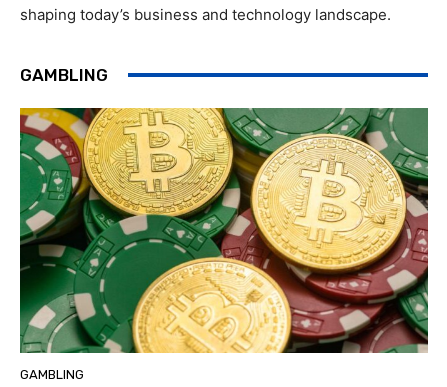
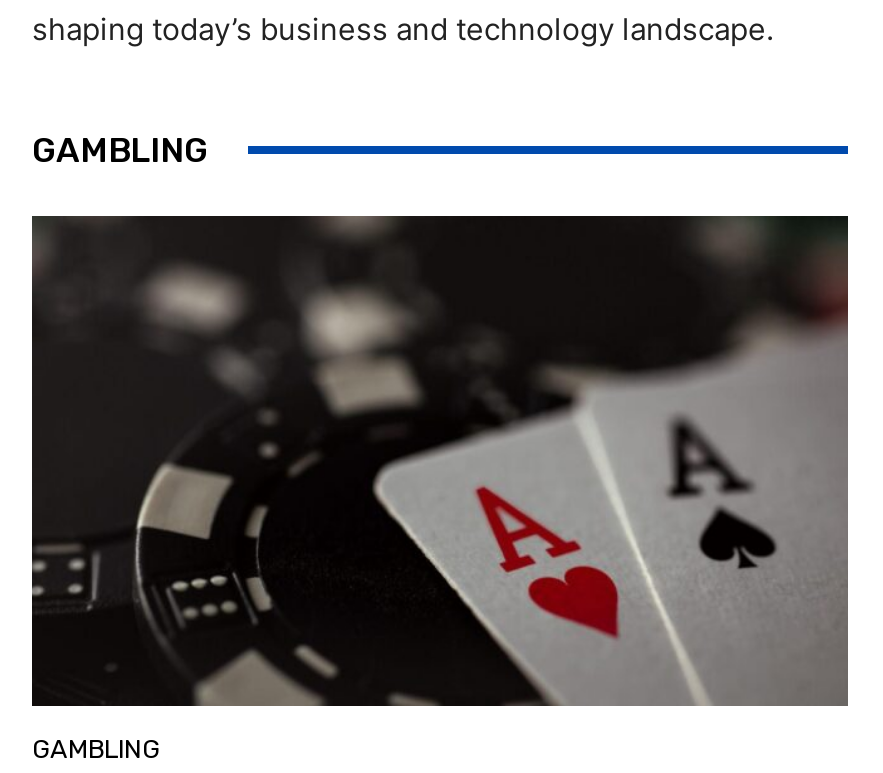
- [image]
+ [image]
